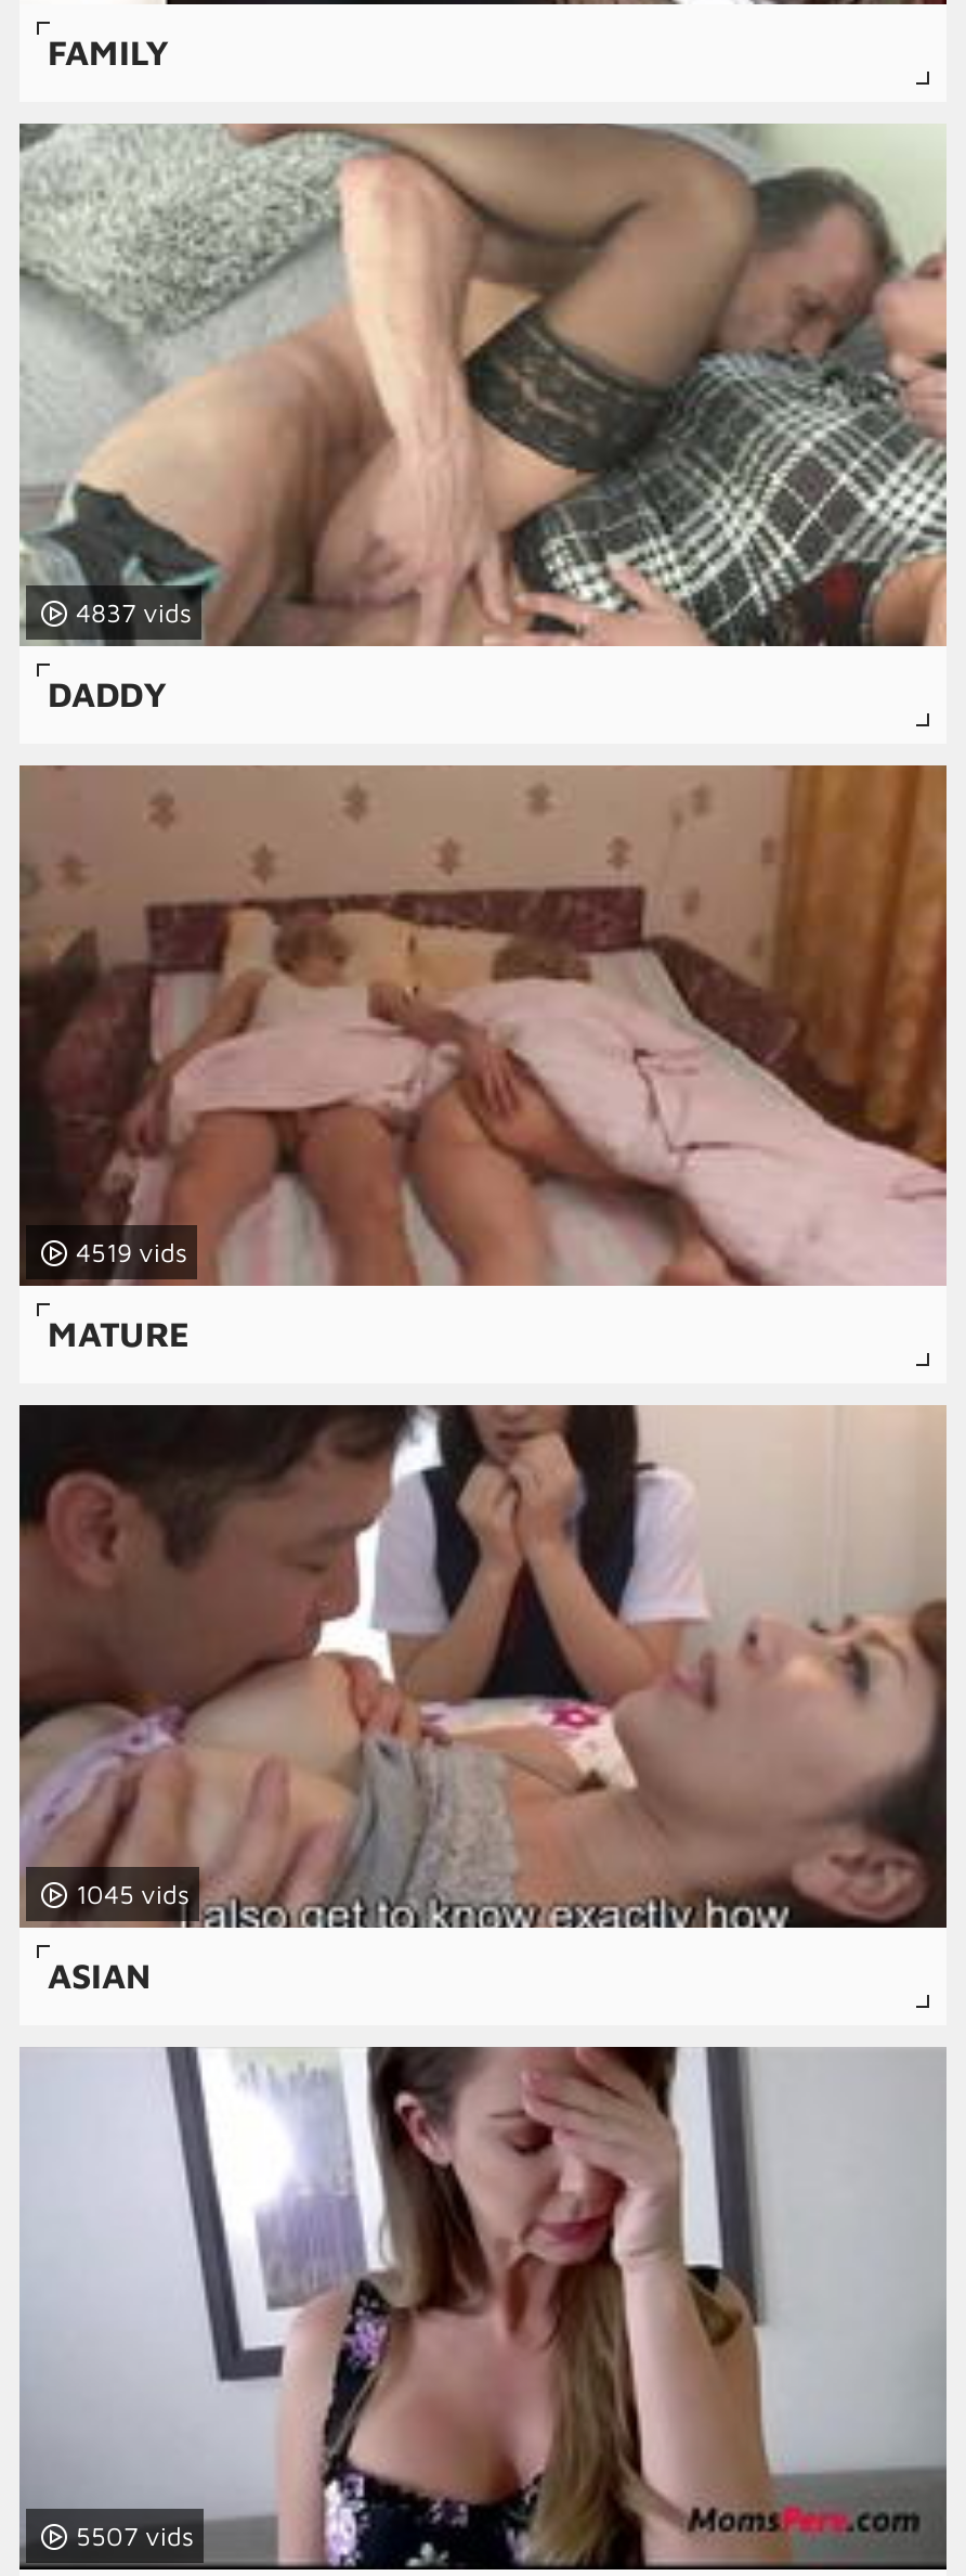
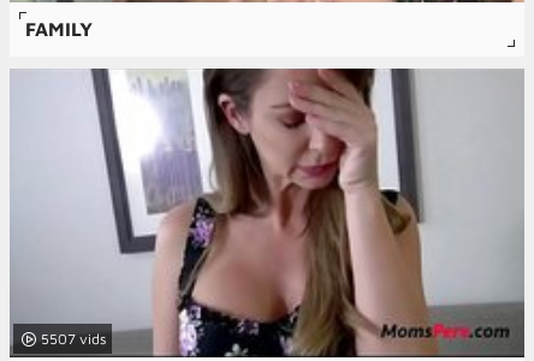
- [image]
- 4837

- DADDY

- [image]
- 4519

- MATURE

- [image]
- 1045

- ASIAN
